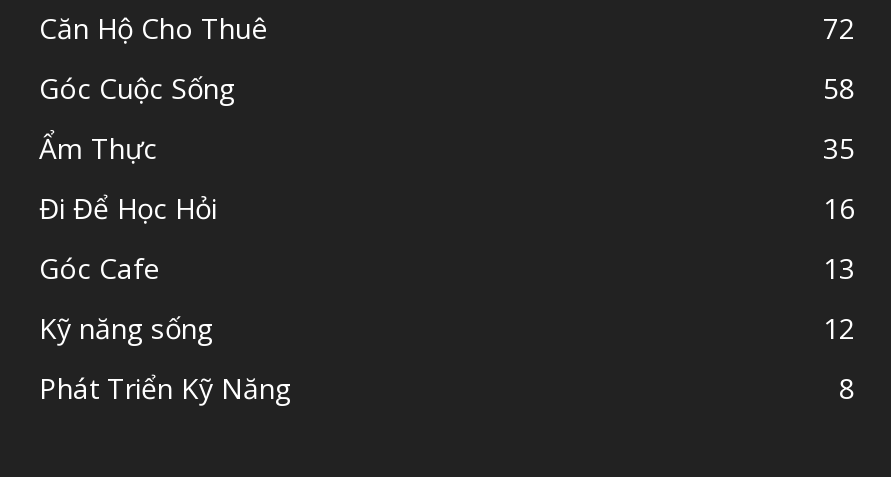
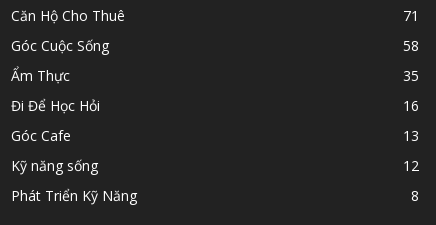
- 72
+ 71
